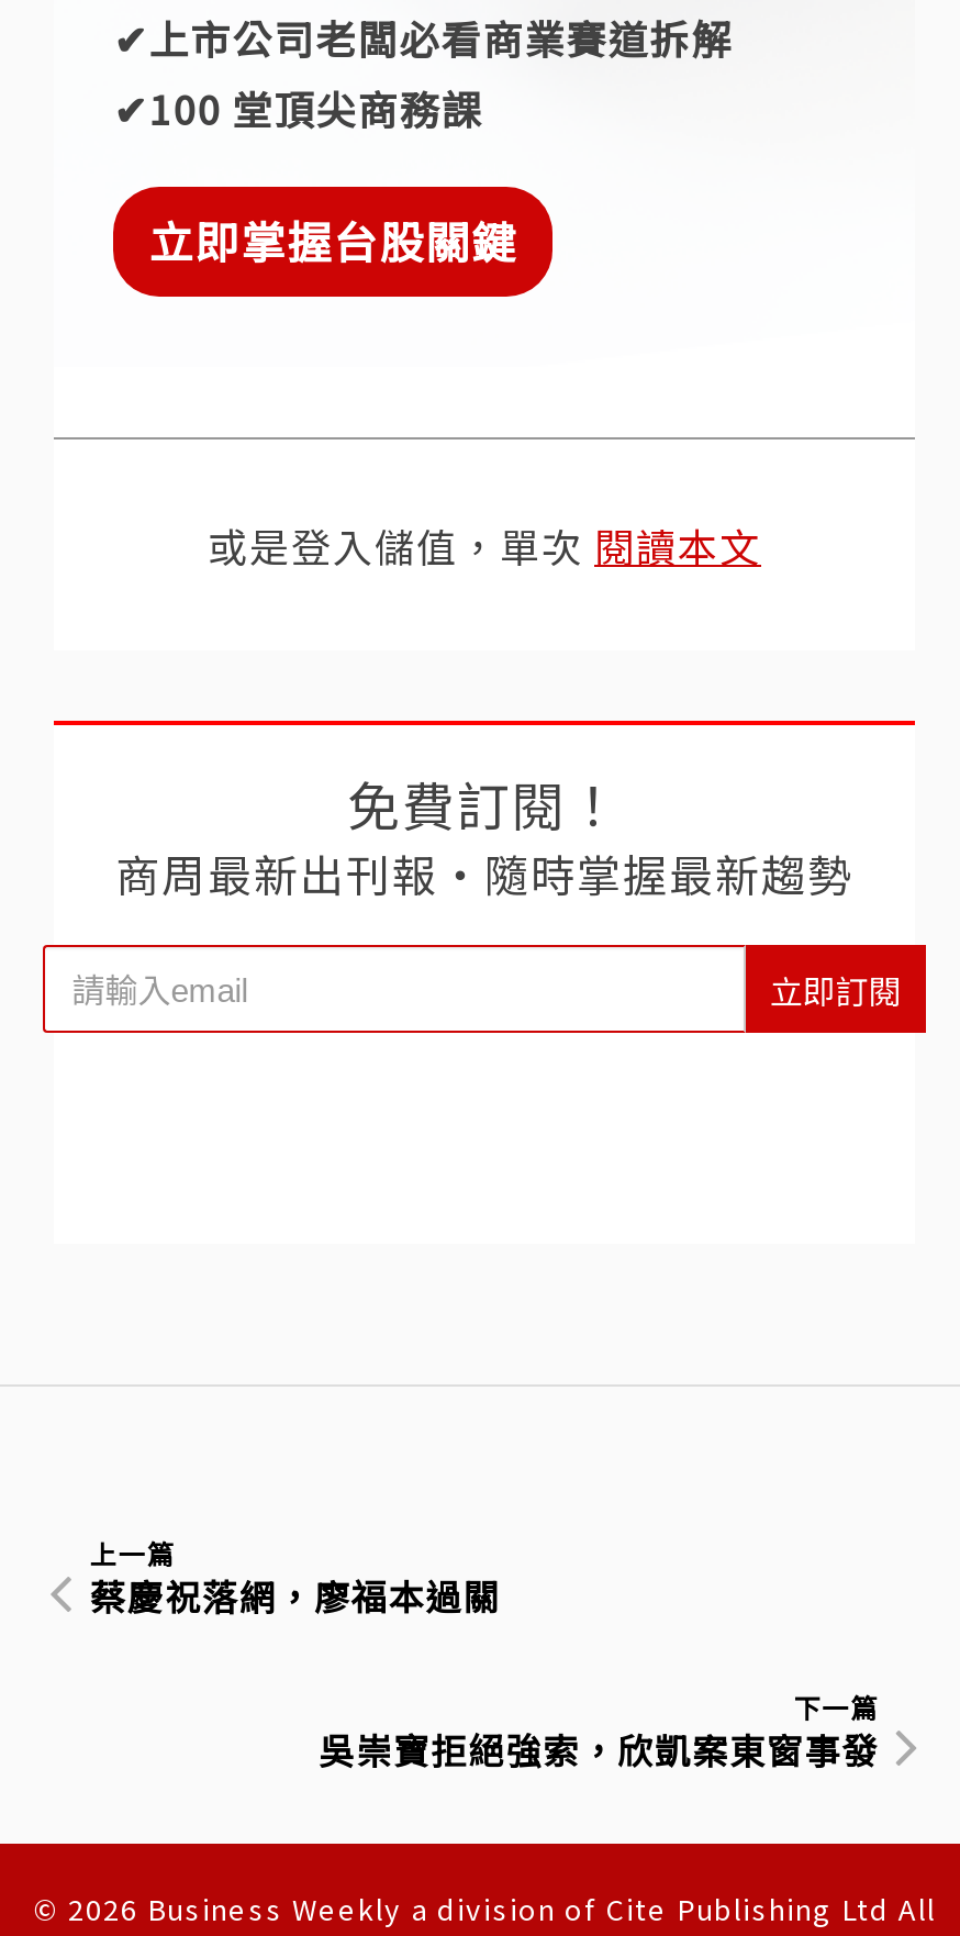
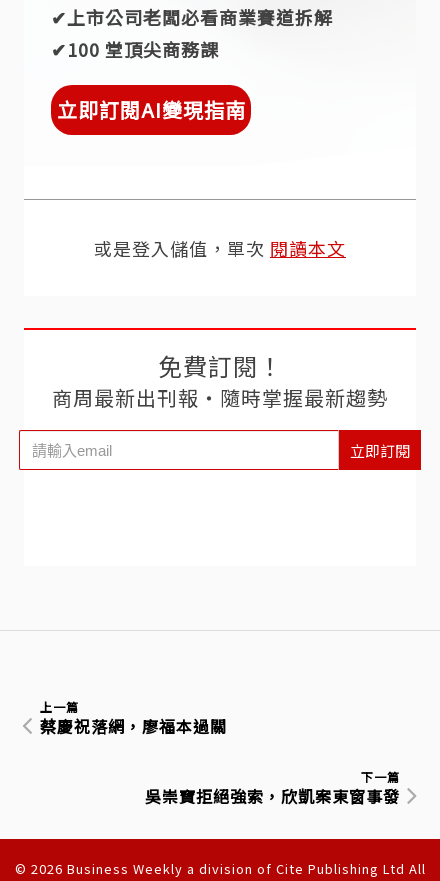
- 立即掌握台股關鍵
+ 立即訂閱AI變現指南
